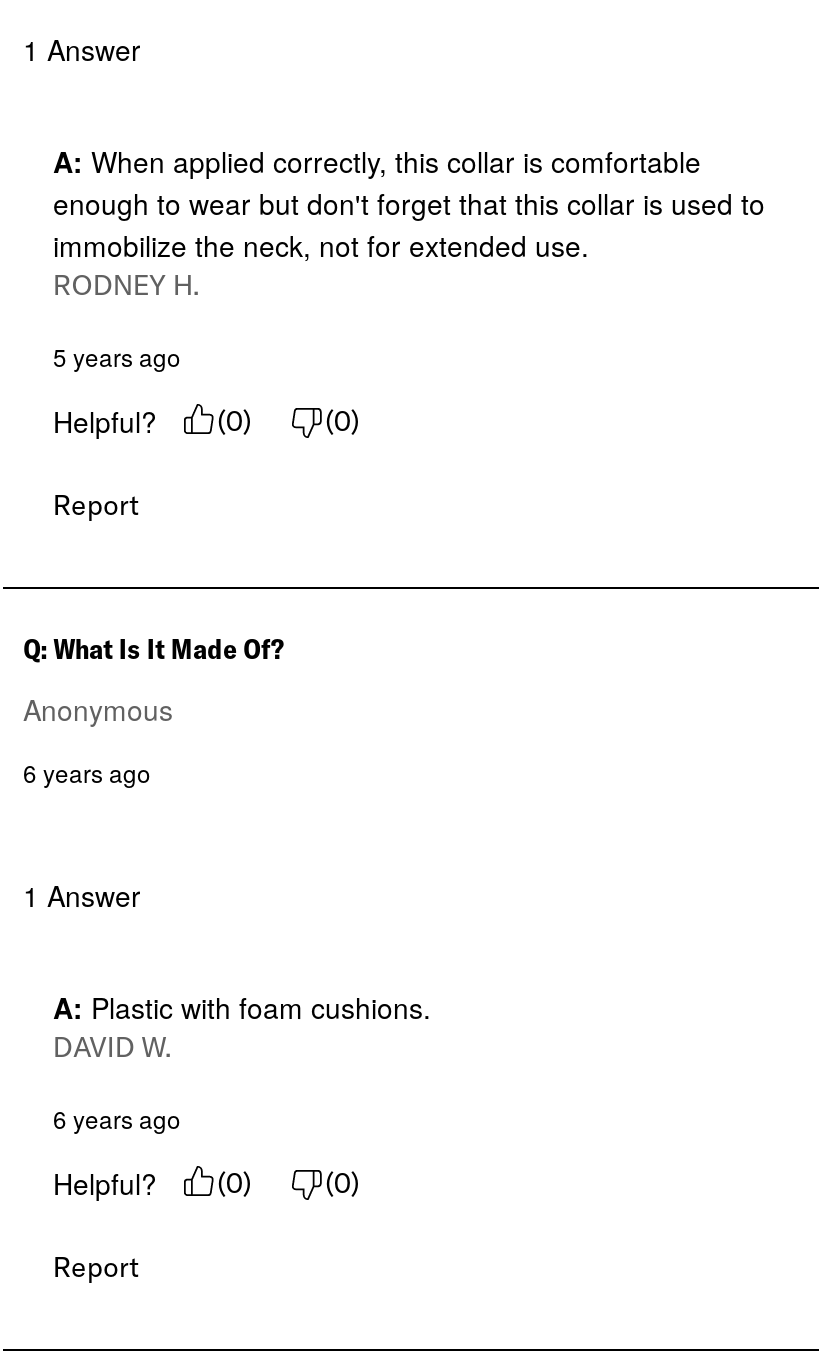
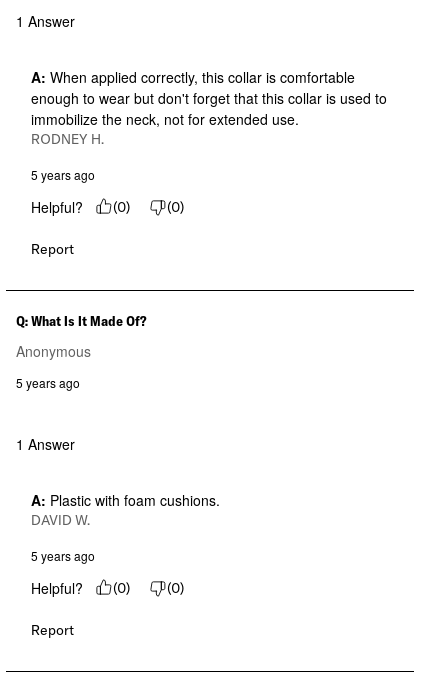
- 6 years ago
+ 5 years ago

- 6 years ago
+ 5 years ago
